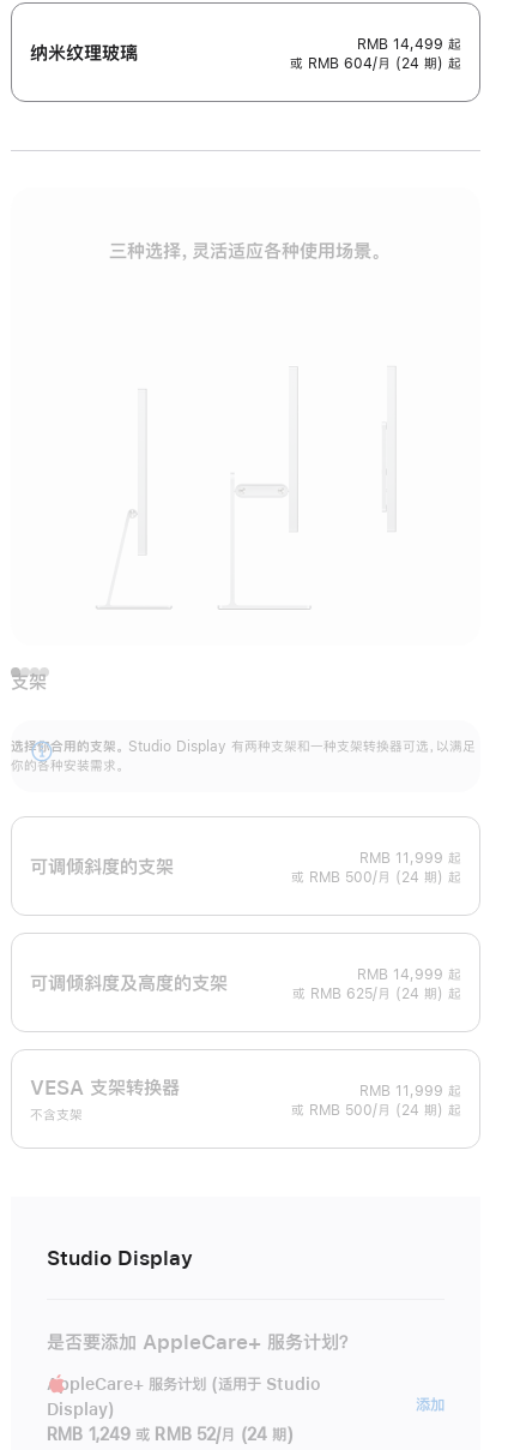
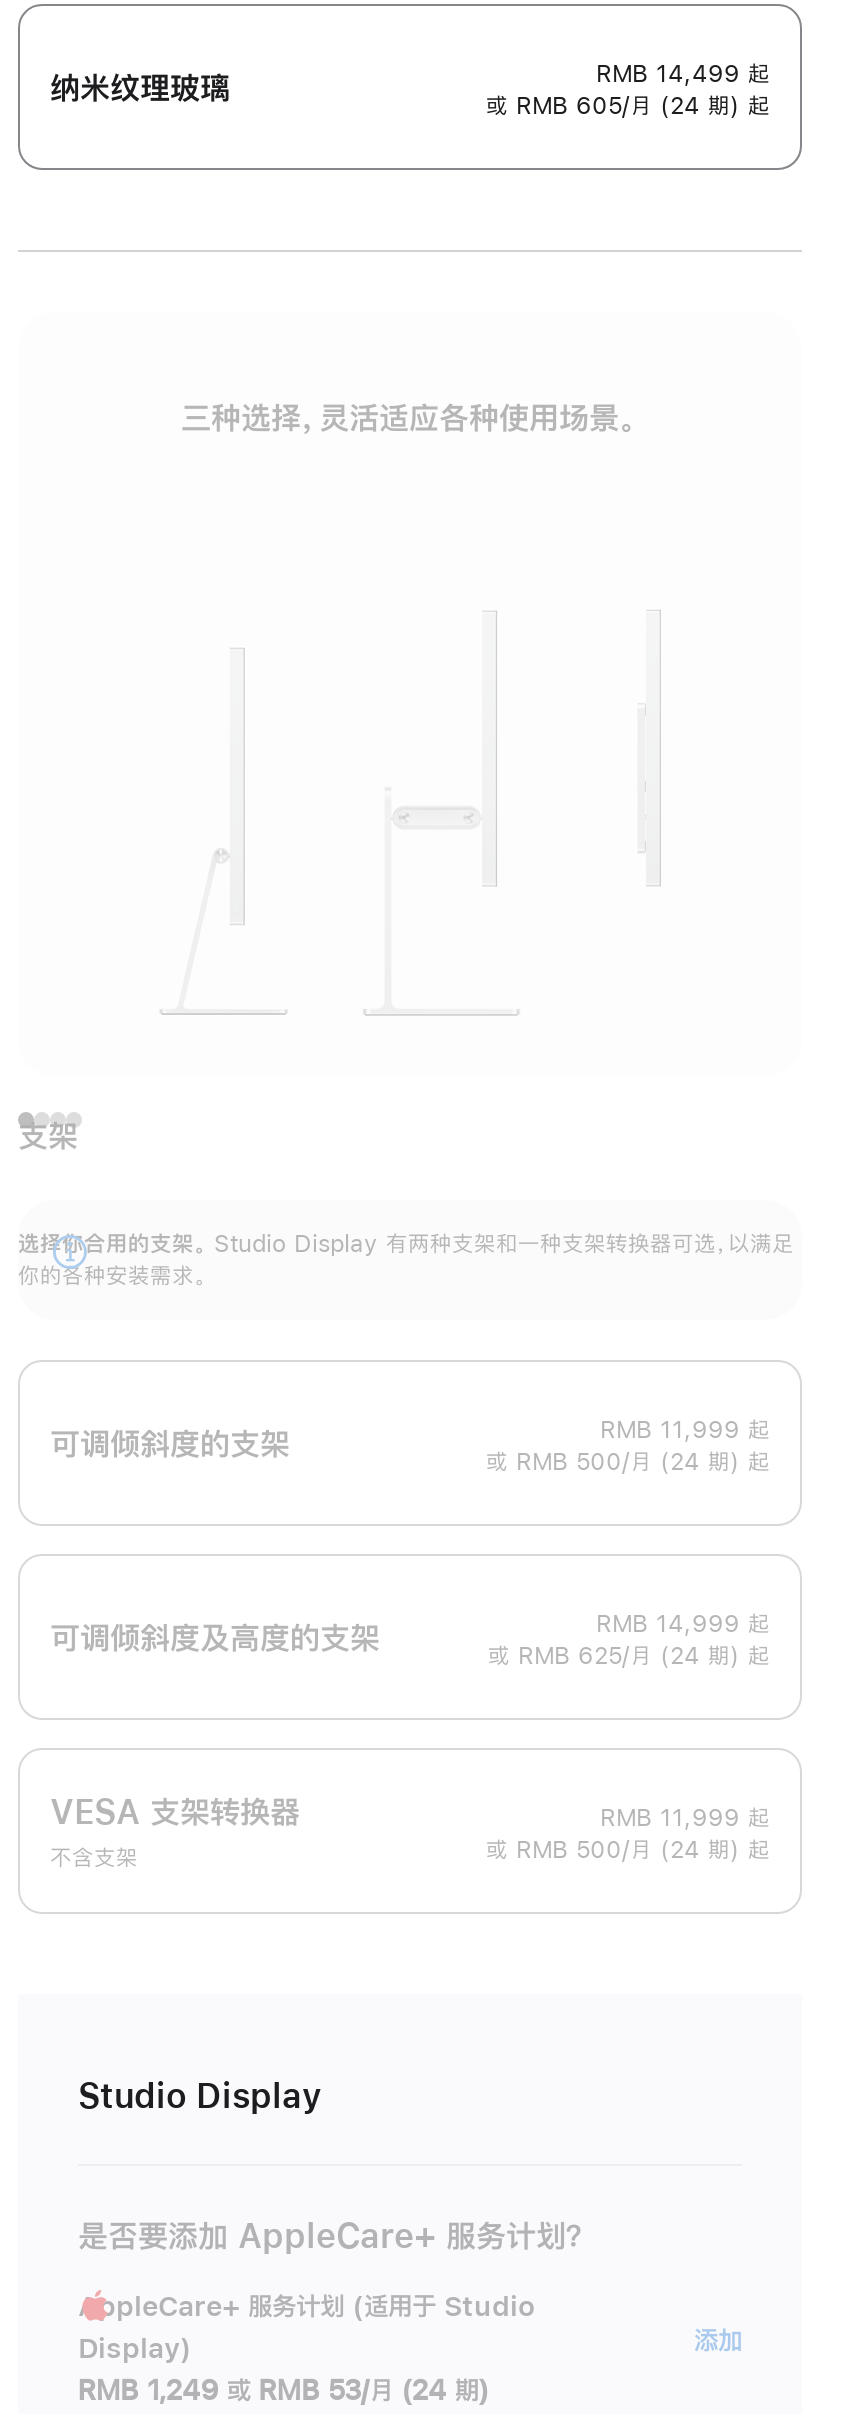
- 或 RMB 604/月 (24 期) 起
+ 或 RMB 605/月 (24 期) 起

- RMB 1,249 或 RMB 52/月 (24 期)
+ RMB 1,249 或 RMB 53/月 (24 期)
